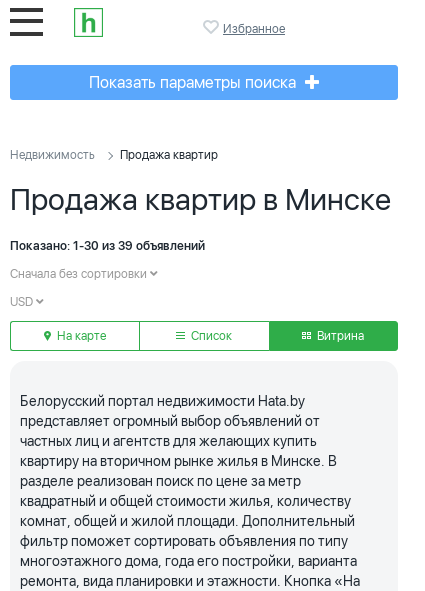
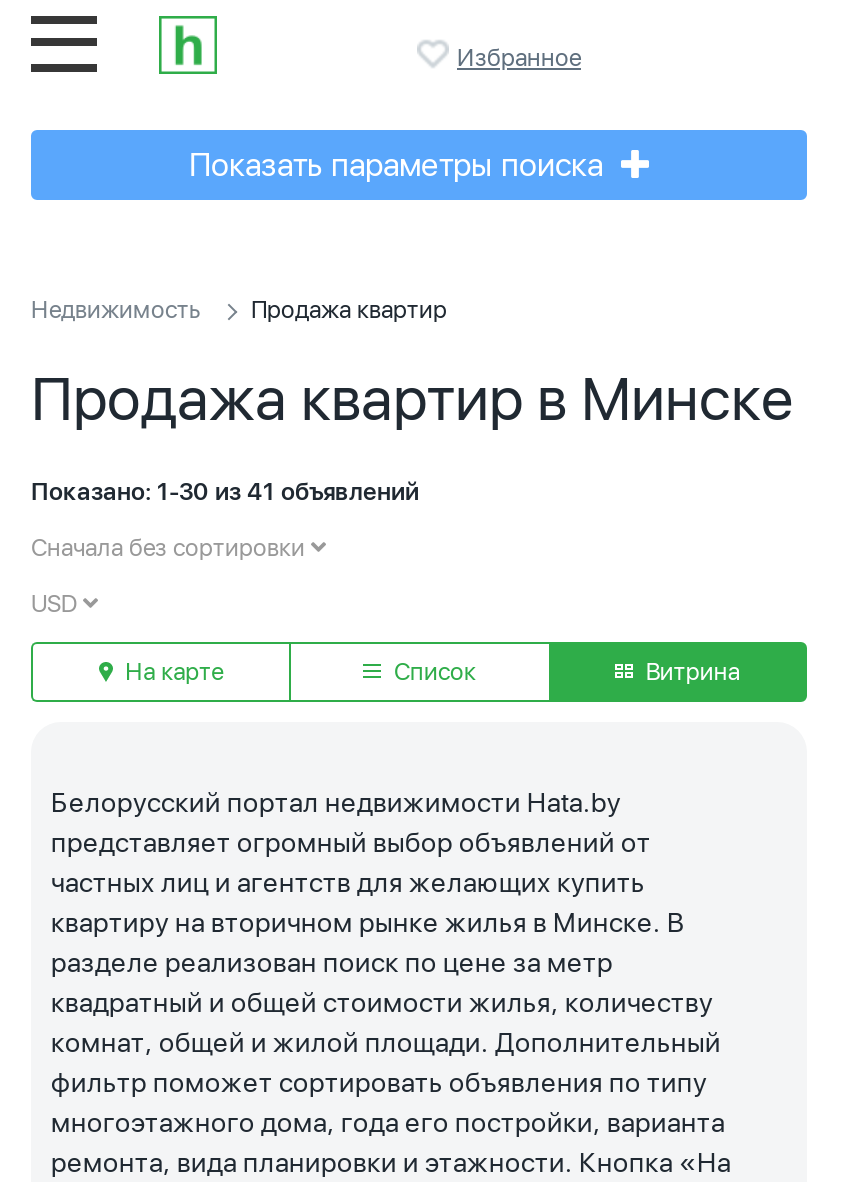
- Показано: 1-30 из 39 объявлений
+ Показано: 1-30 из 41 объявлений
